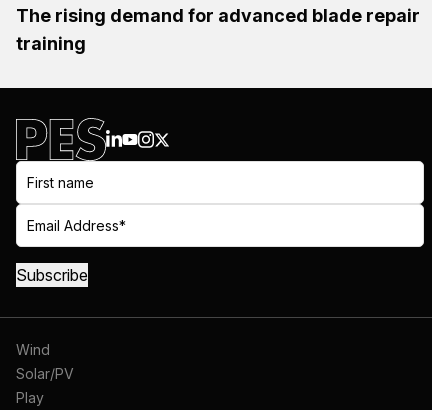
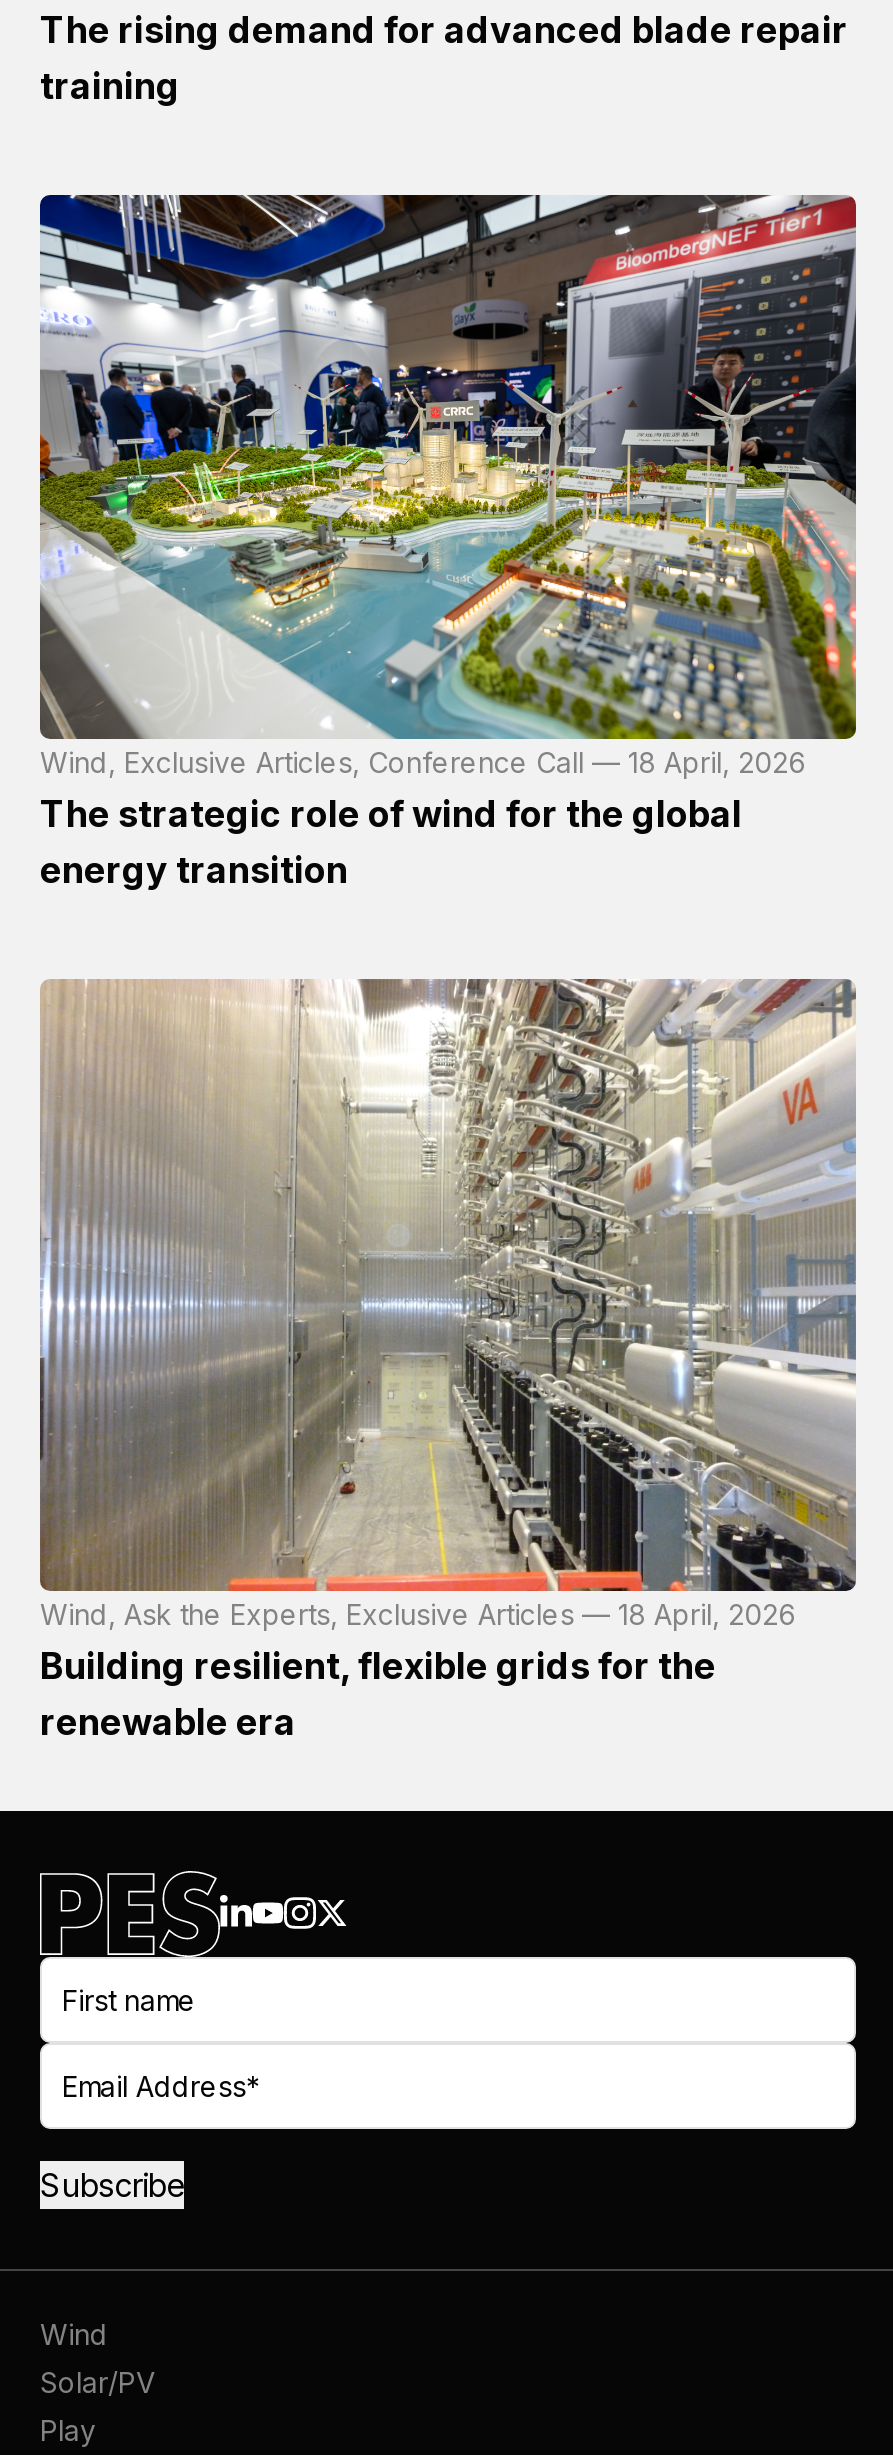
+ [image]
+ Wind, Exclusive Articles, Conference Call — 18 April, 2026
+ The strategic role of wind for the global
+ energy transition

+ [image]
+ Wind, Ask the Experts, Exclusive Articles — 18 April, 2026
+ Building resilient, flexible grids for the
+ renewable era
